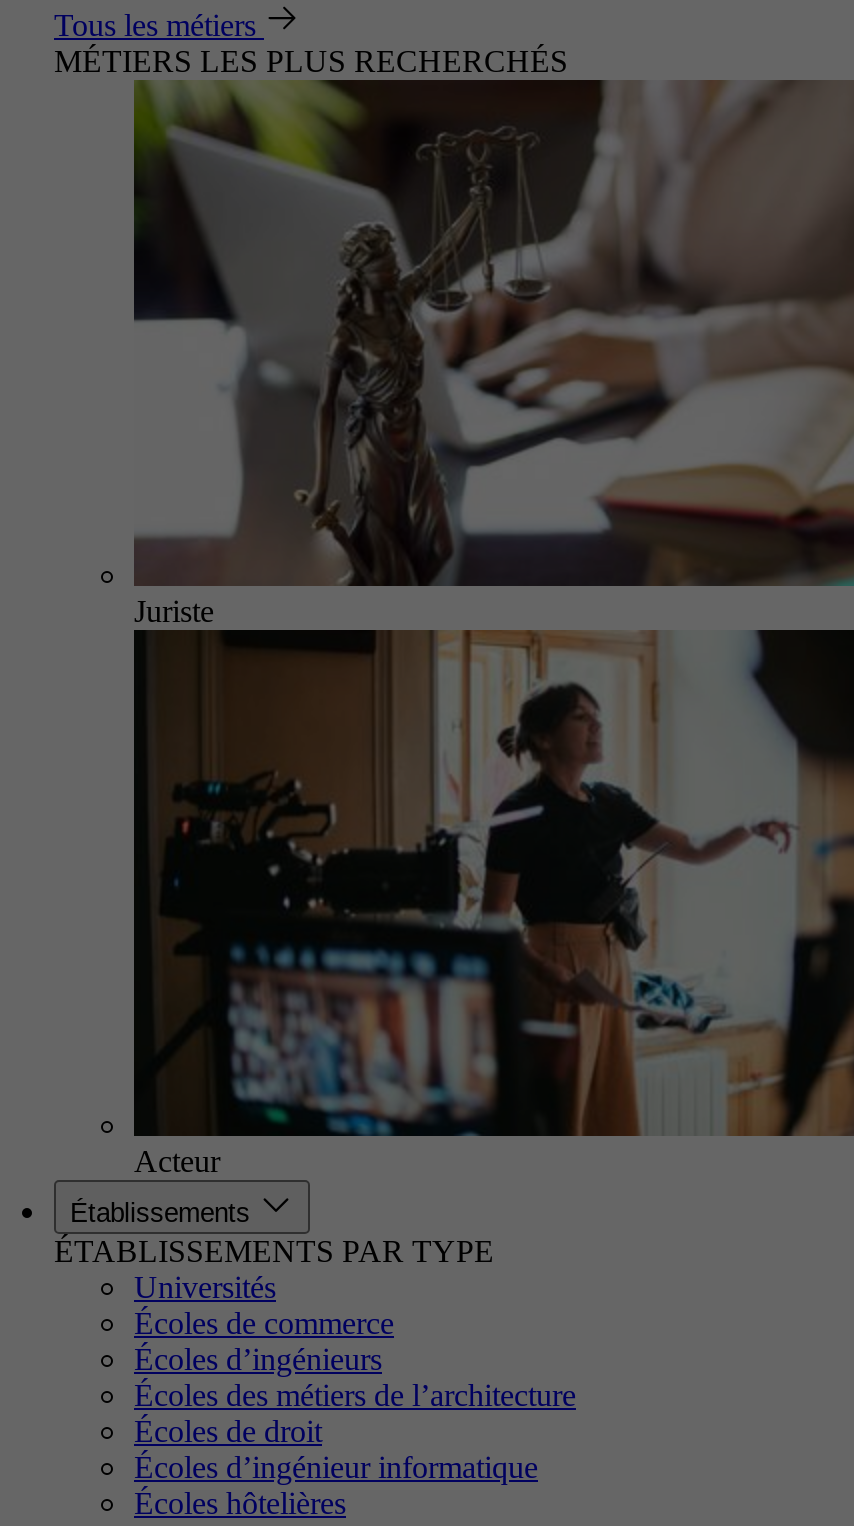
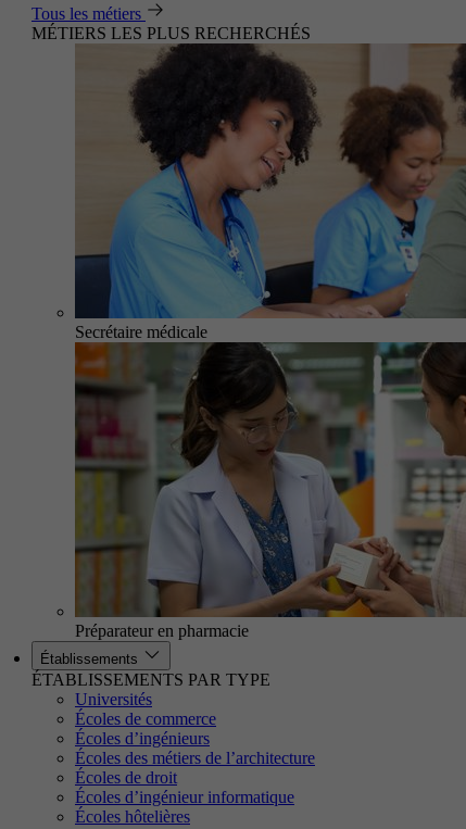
- [image]
- Juriste
+ [image]
+ Secrétaire médicale

- [image]
- Acteur
+ [image]
+ Préparateur en pharmacie
